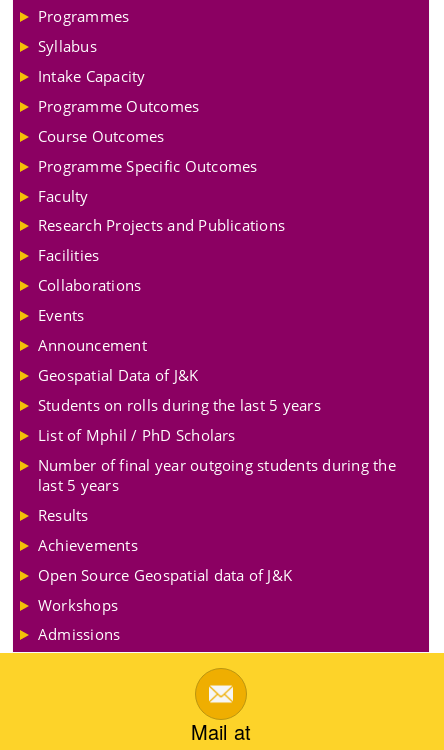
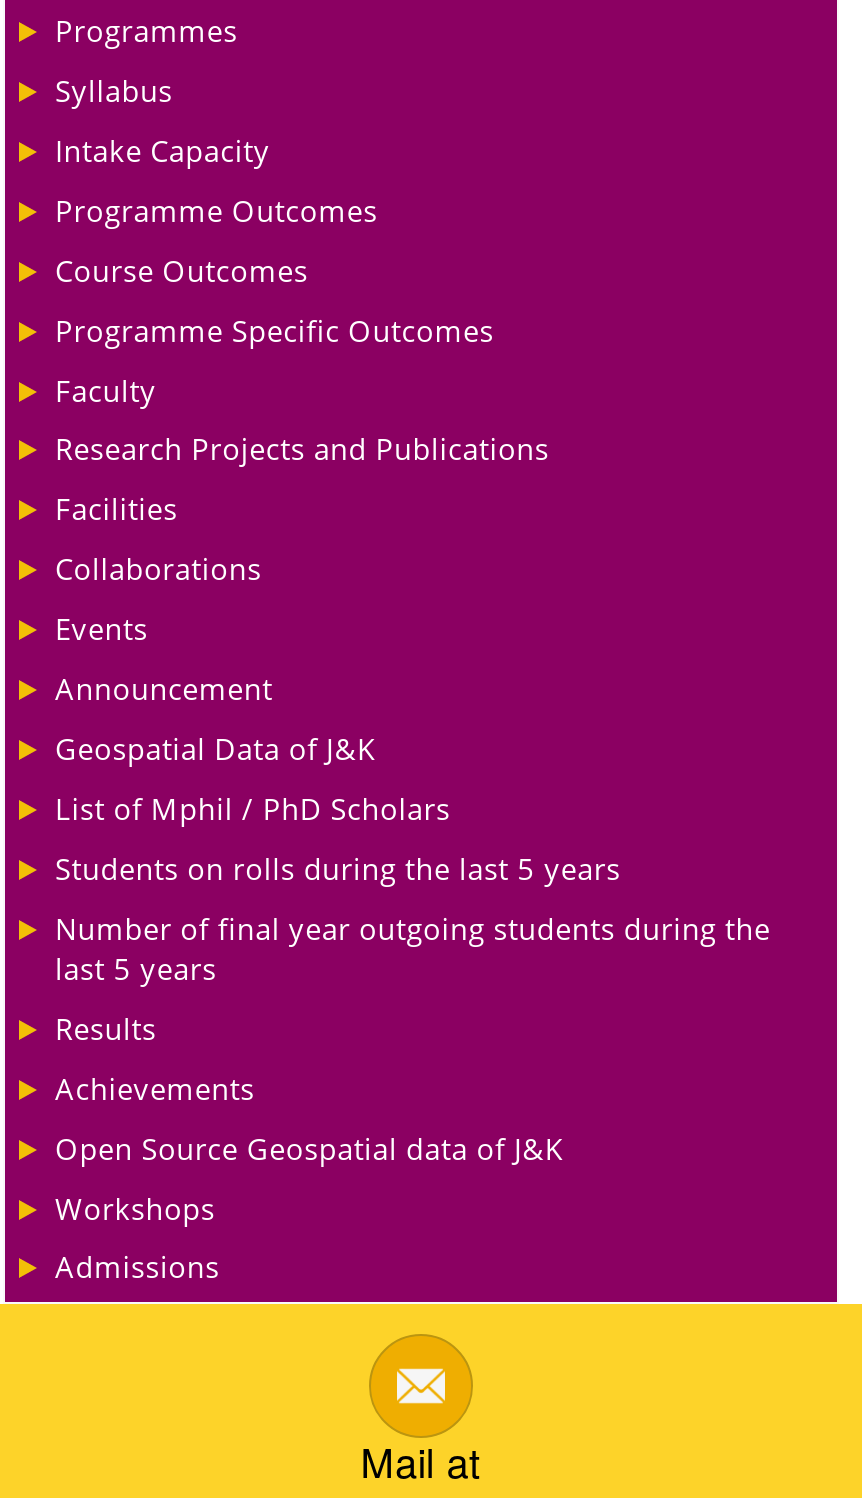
moved down: Students on rolls during the last 5 years

moved up: List of Mphil / PhD Scholars
